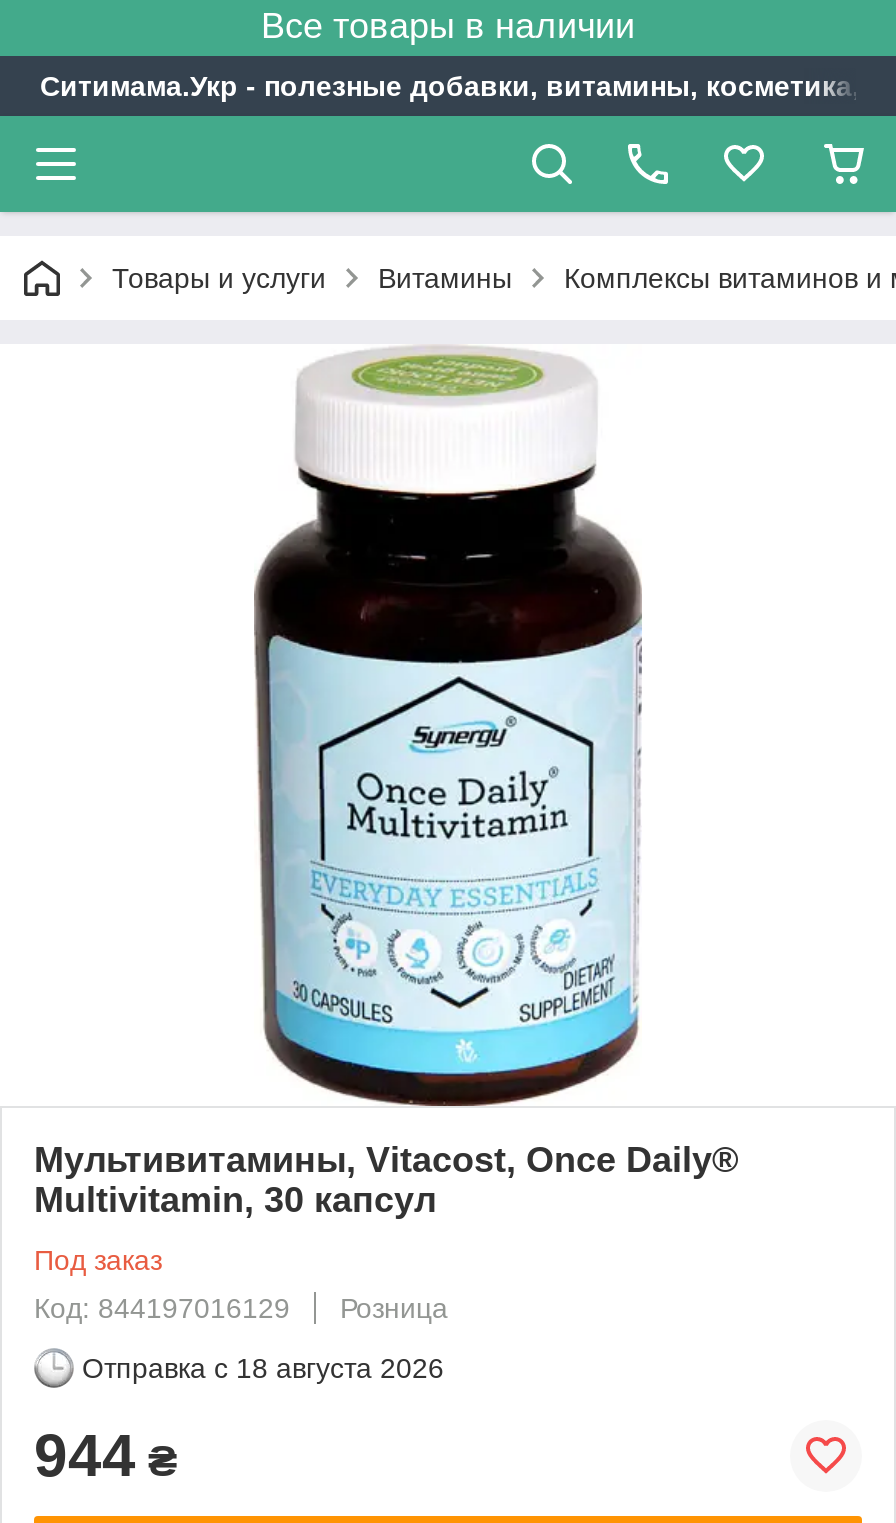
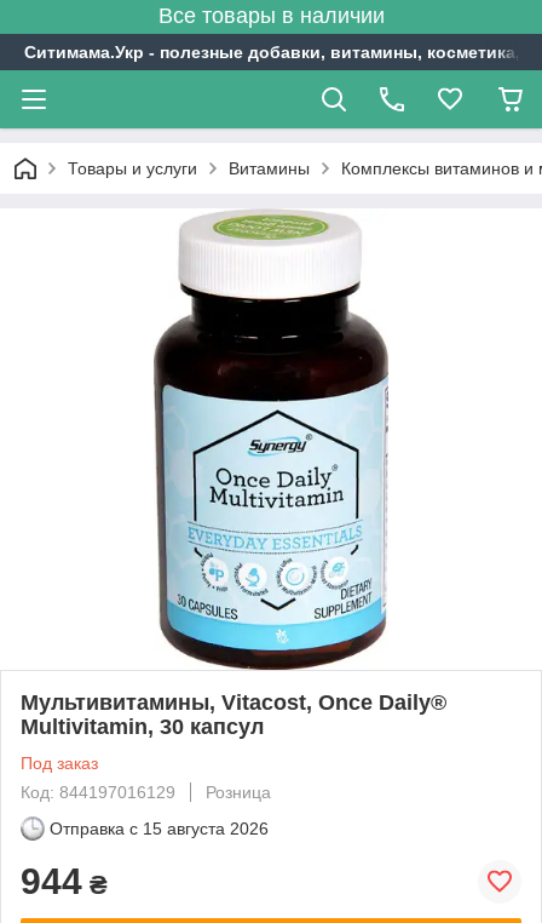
- Отправка с 18 августа 2026
+ Отправка с 15 августа 2026
